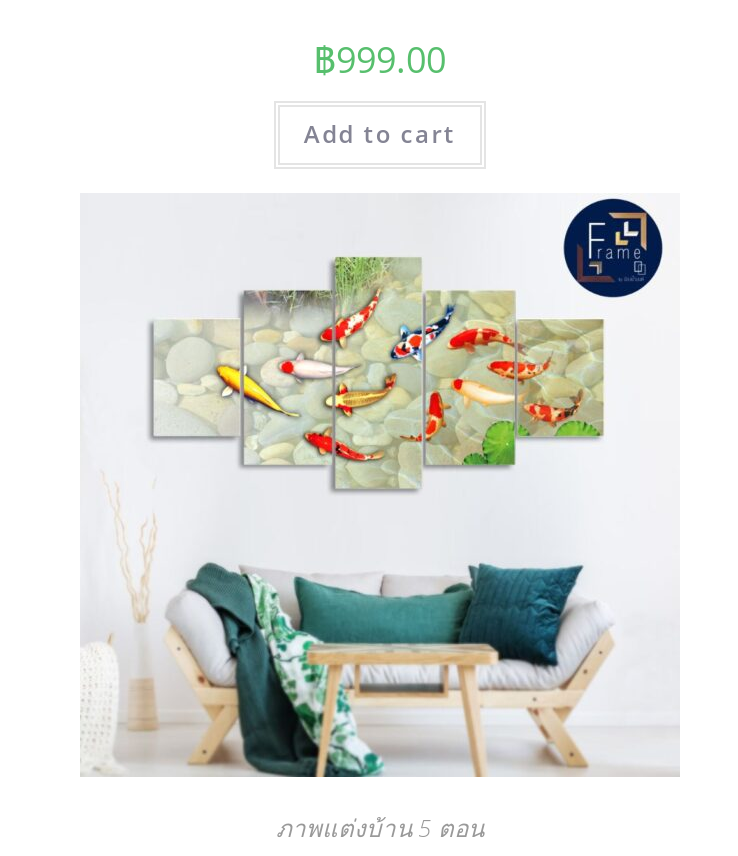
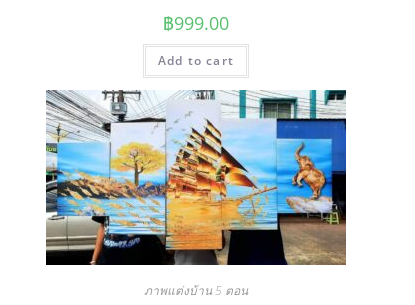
- [image]
+ [image]
